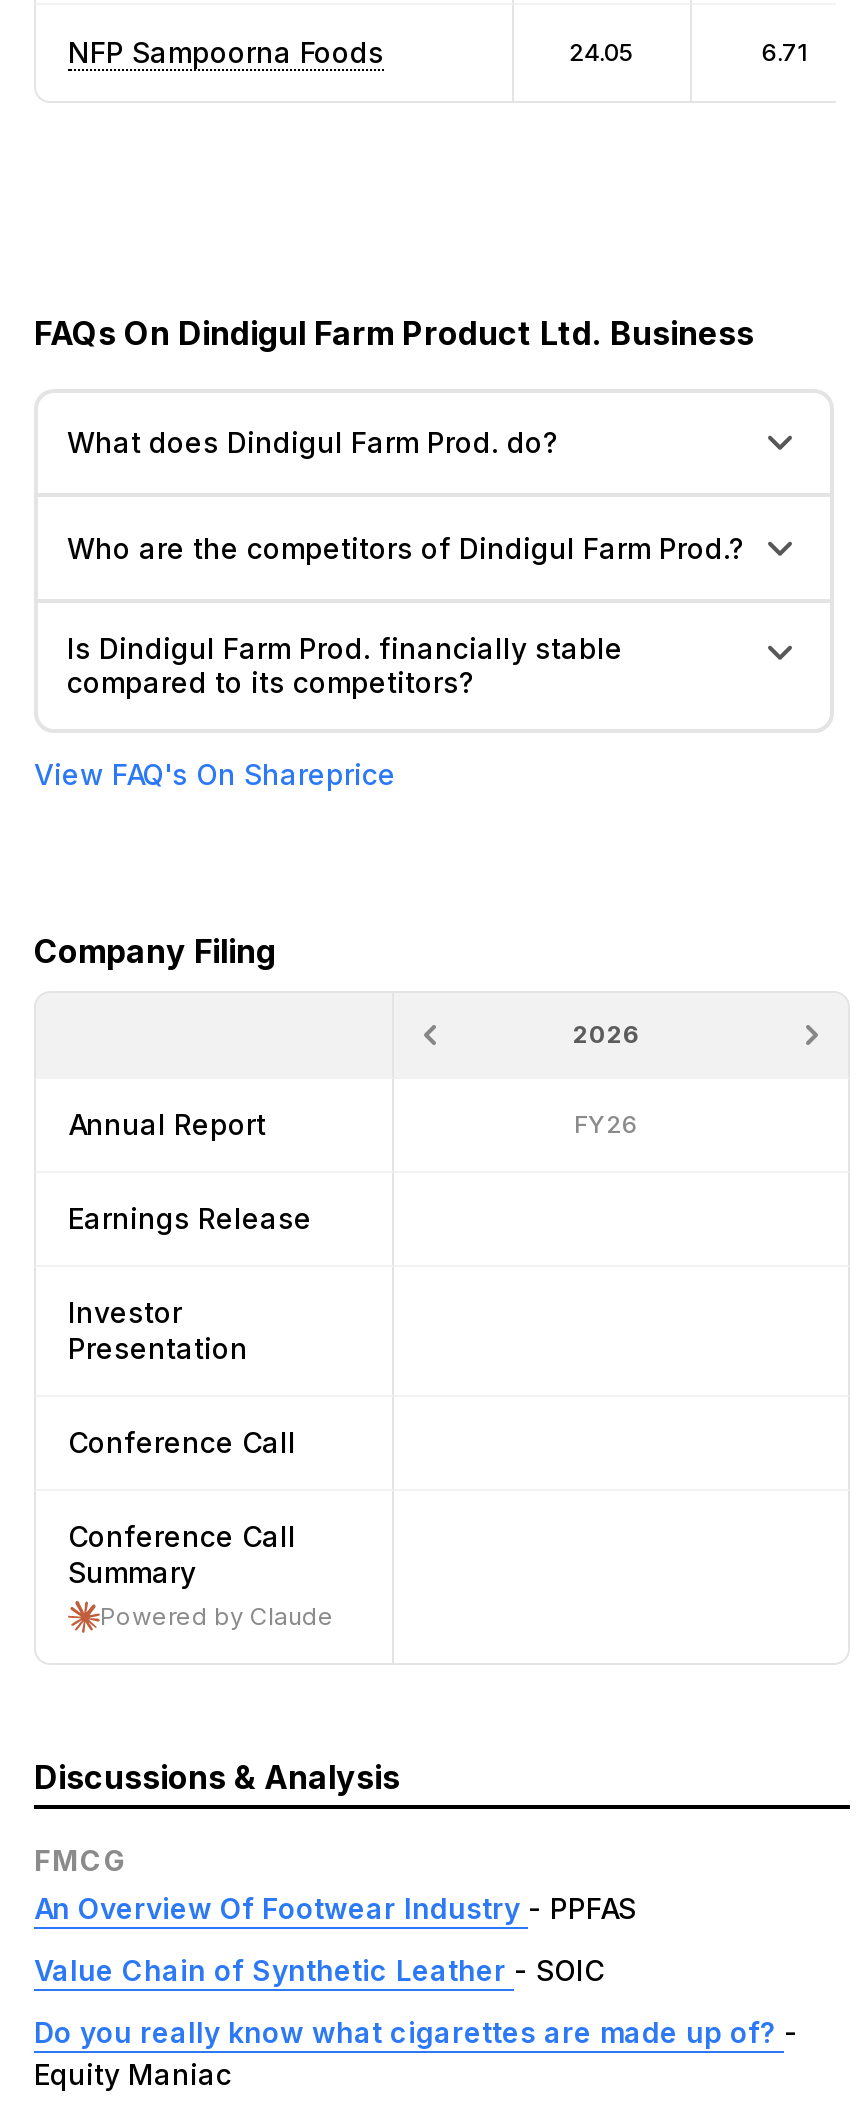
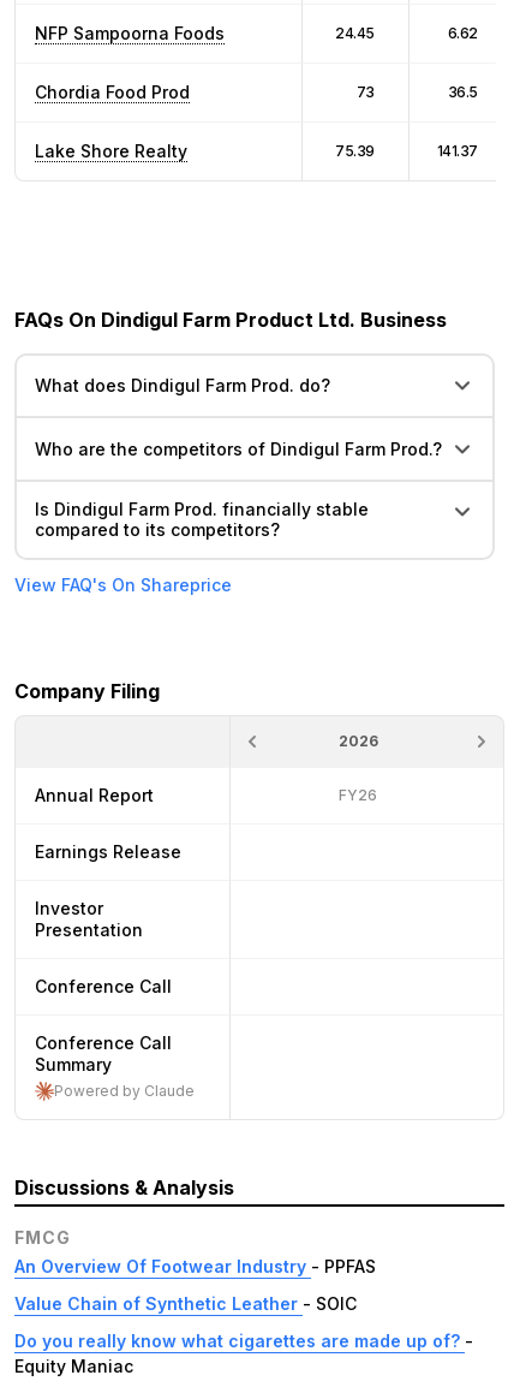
- 24.05
- 6.71
+ 24.45
+ 6.62
+ Chordia Food Prod
+ 73
+ 36.5
+ Lake Shore Realty
+ 75.39
+ 141.37
